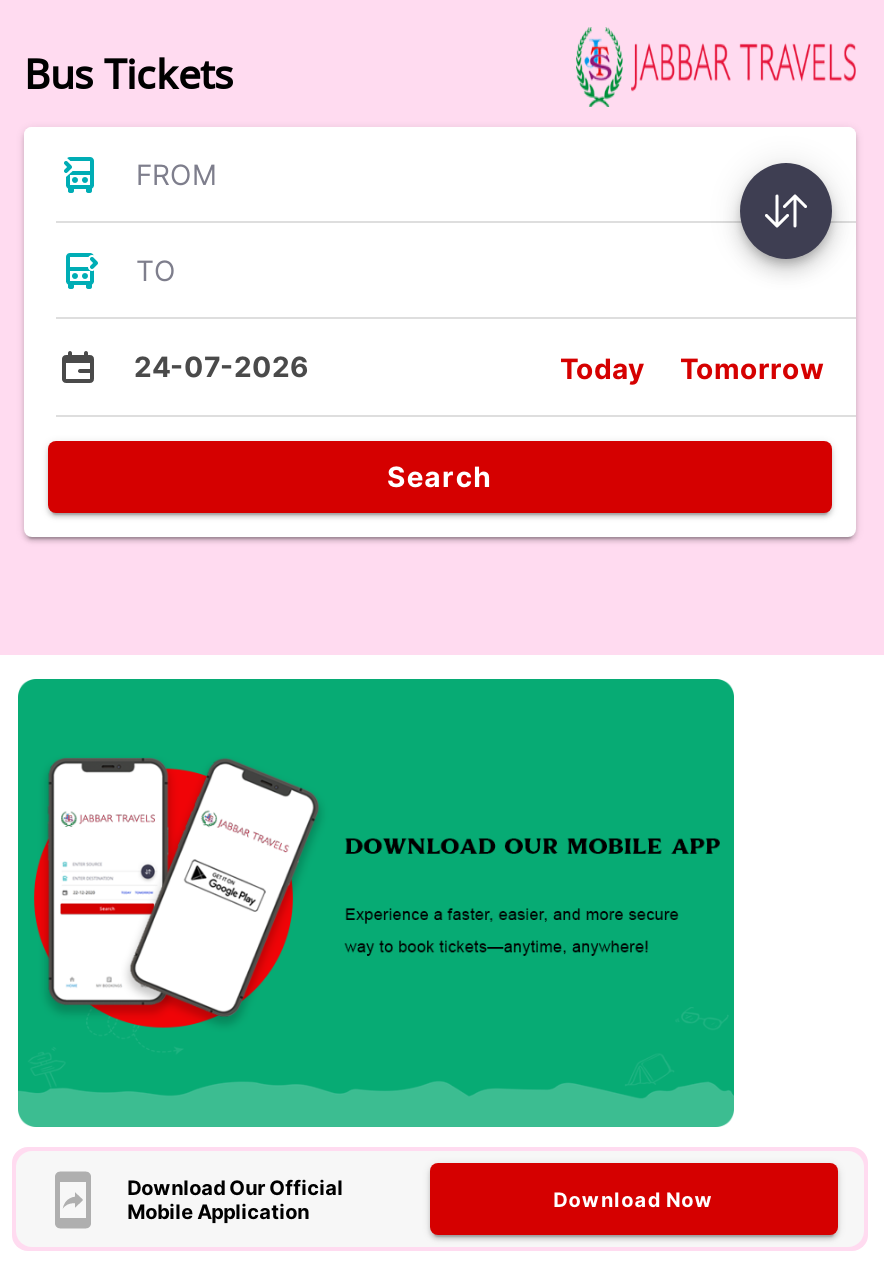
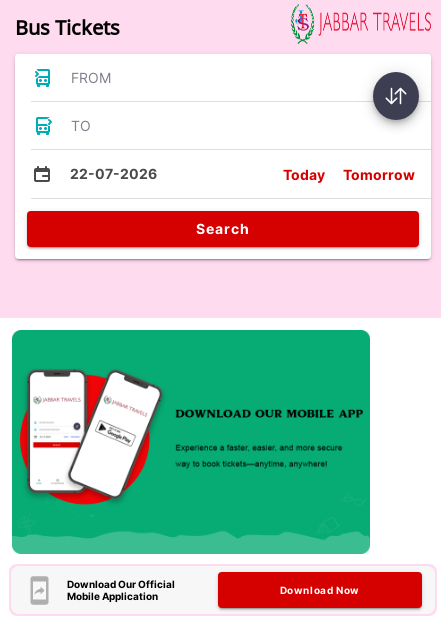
- 24-07-2026
+ 22-07-2026
